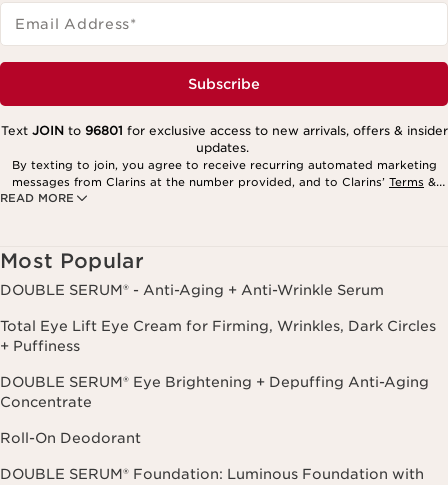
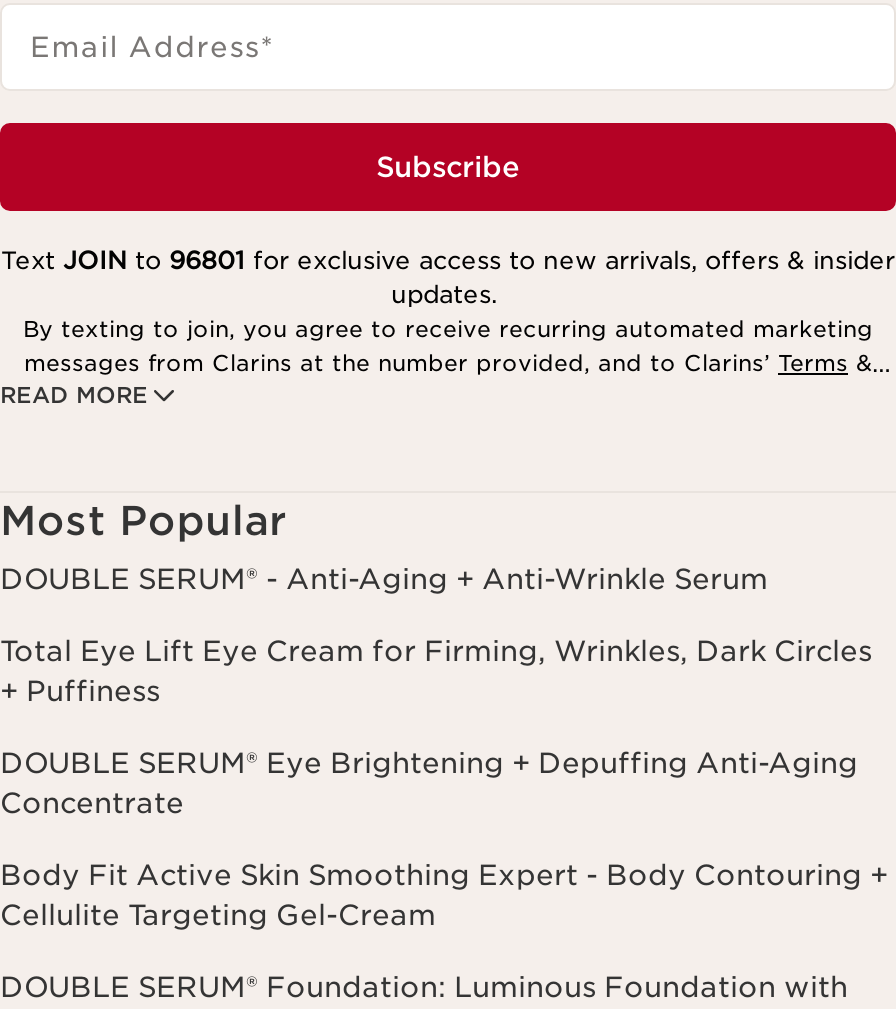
- Roll-On Deodorant
+ Body Fit Active Skin Smoothing Expert - Body Contouring +
+ Cellulite Targeting Gel-Cream
